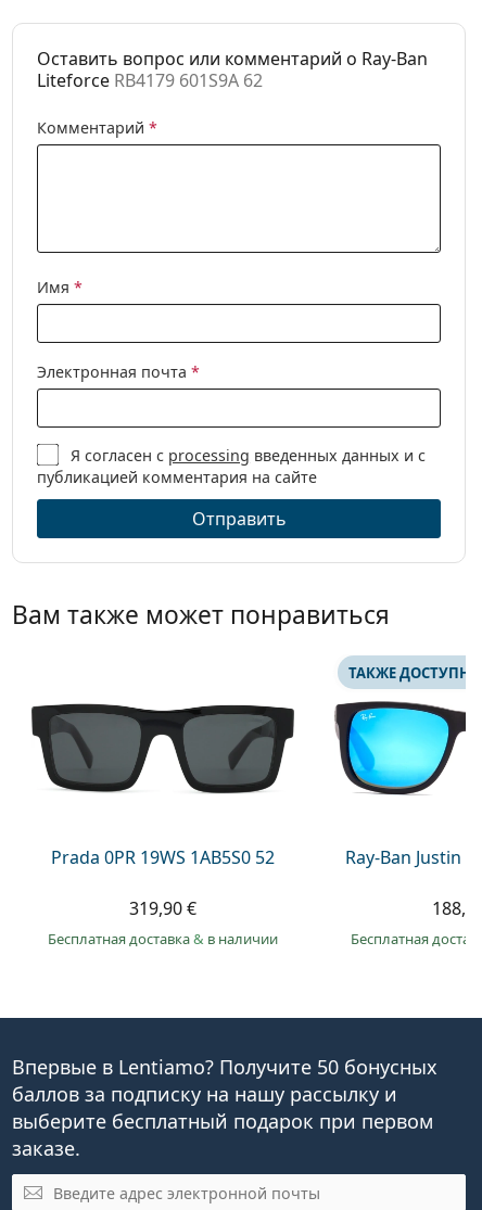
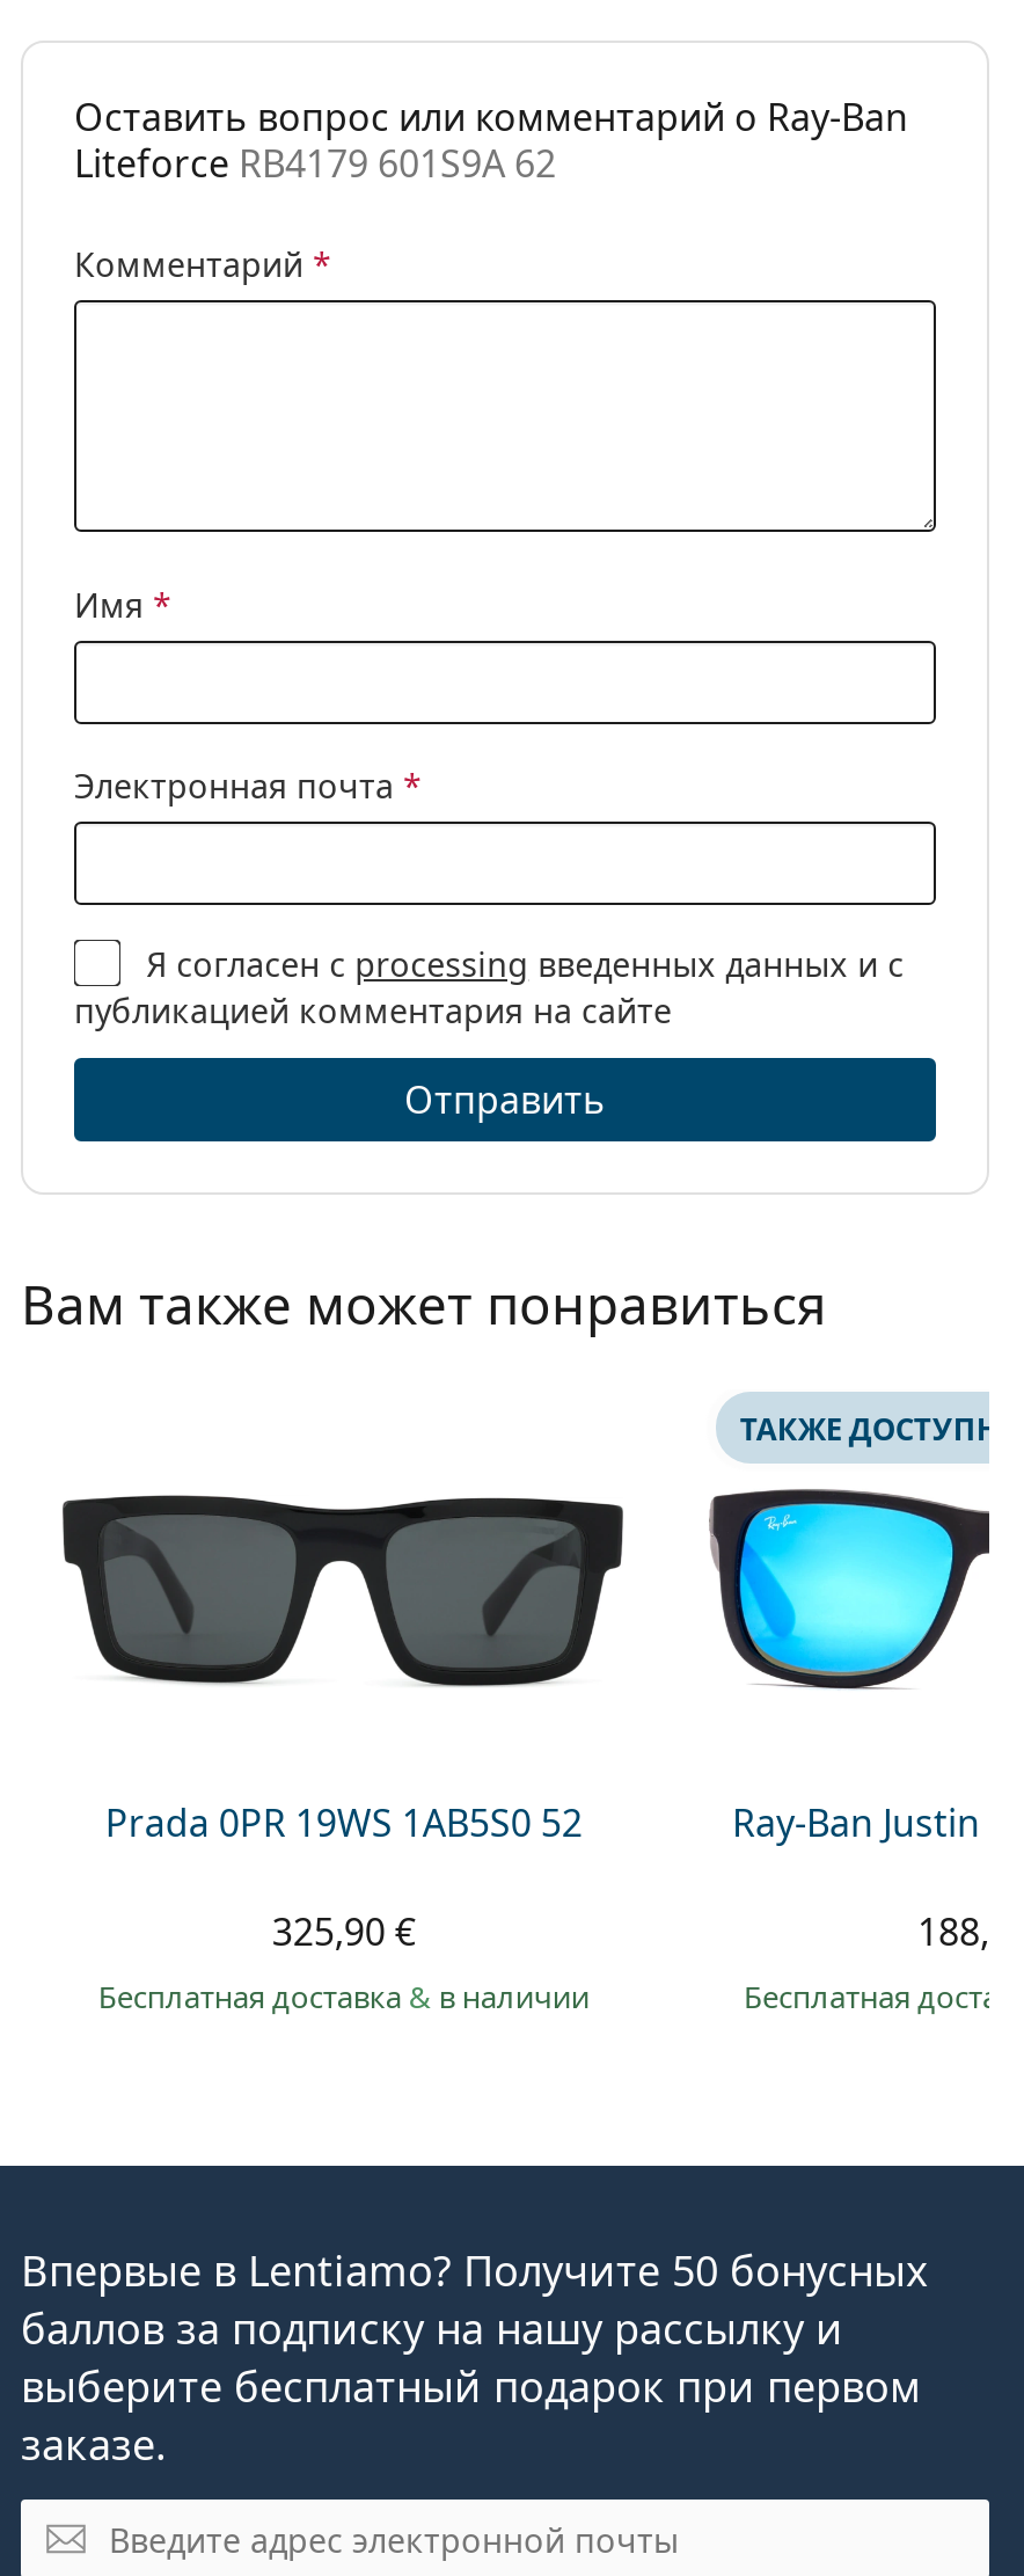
- 319,90 €
+ 325,90 €
